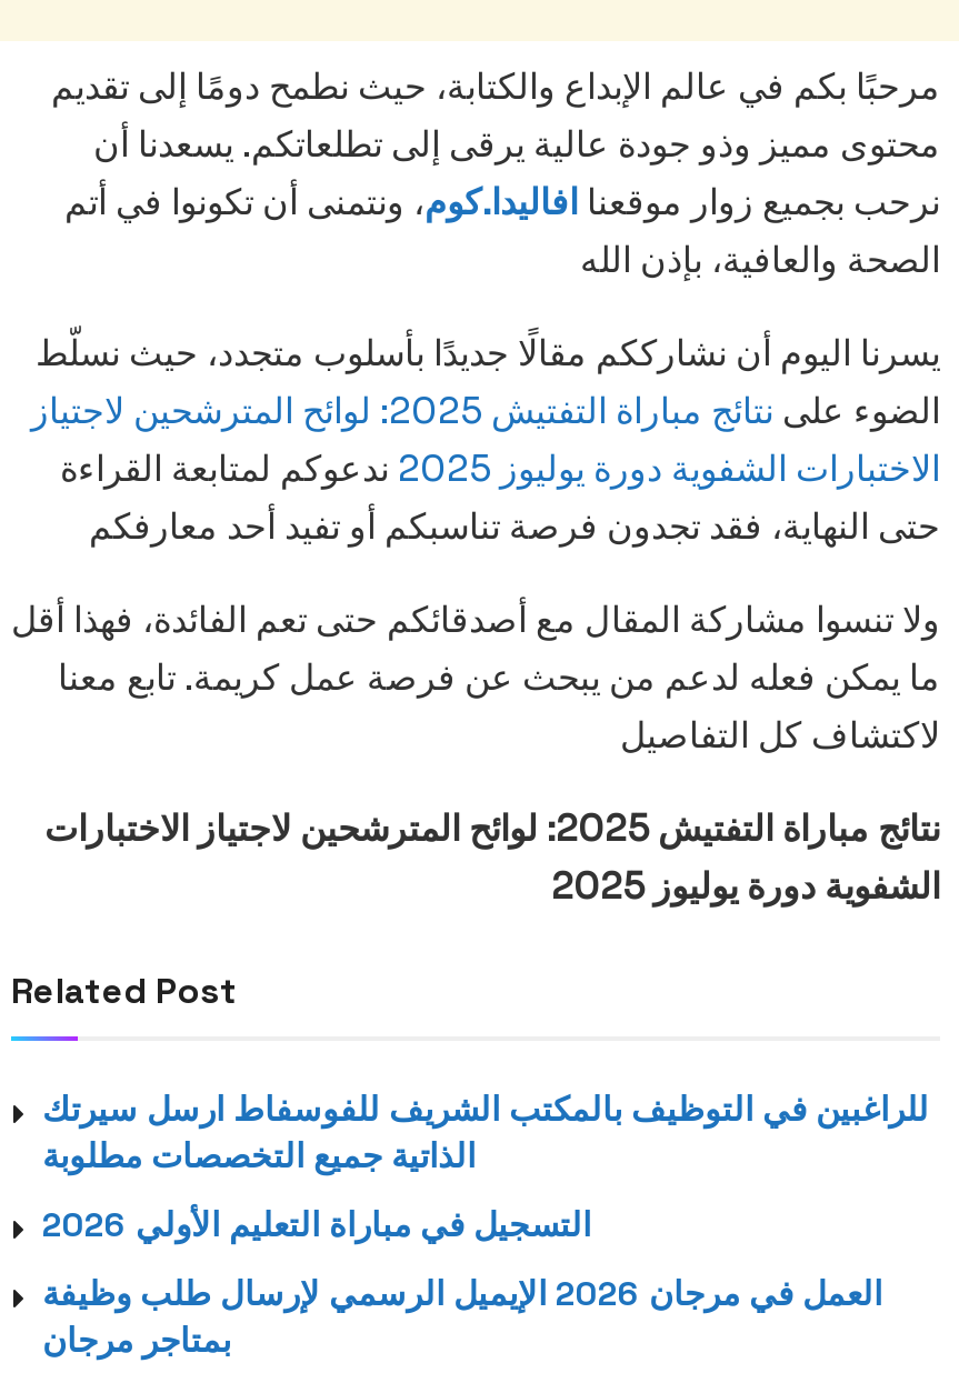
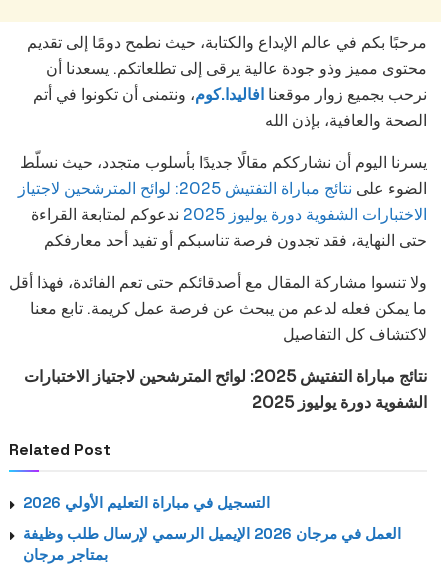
- للراغبين في التوظيف بالمكتب الشريف للفوسفاط ارسل سيرتك
- الذاتية جميع التخصصات مطلوبة
